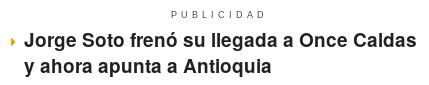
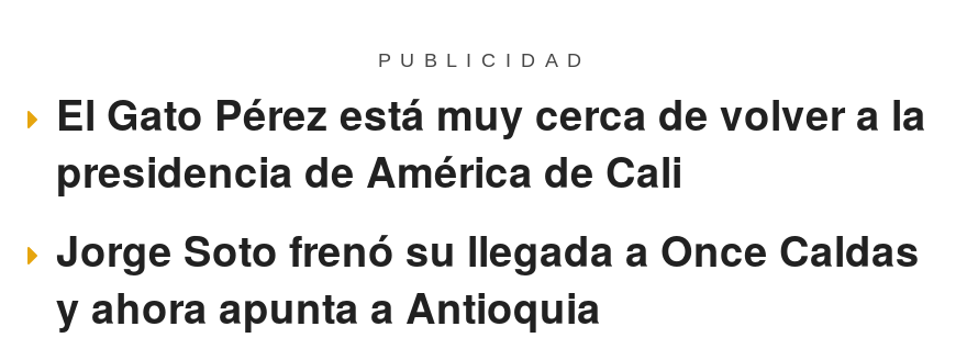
+ El Gato Pérez está muy cerca de volver a la
+ presidencia de América de Cali
